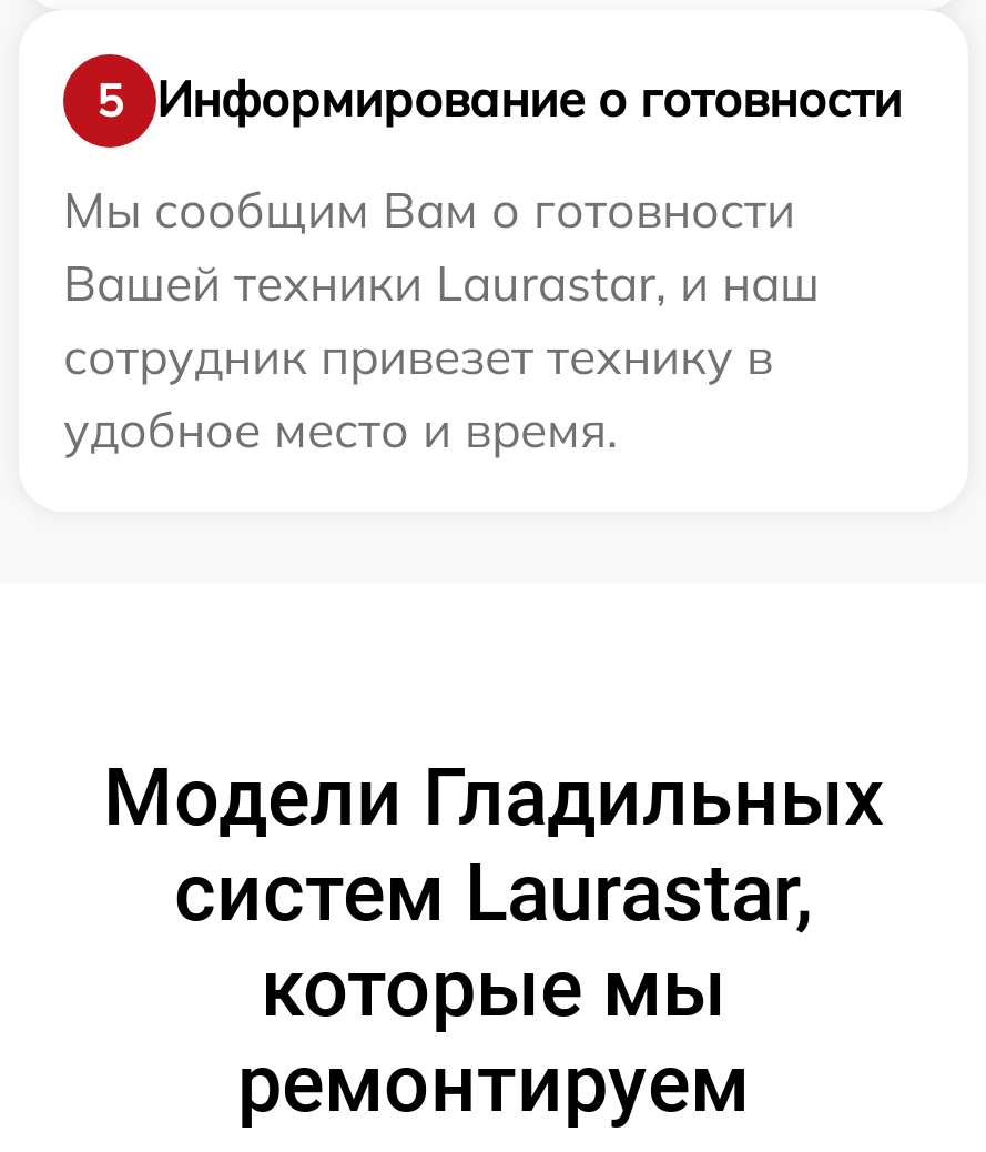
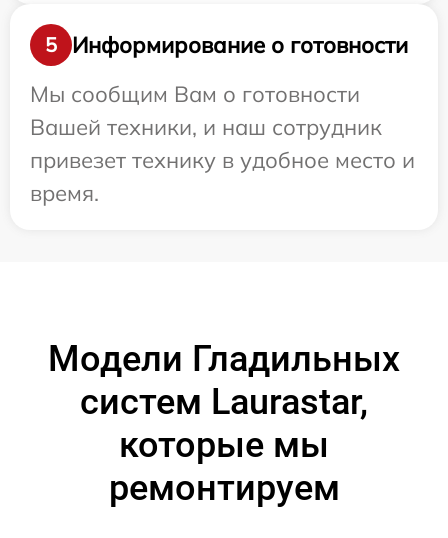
- Вашей техники Laurastar, и наш
- сотрудник привезет технику в
- удобное место и время.
+ Вашей техники, и наш сотрудник
+ привезет технику в удобное место и
+ время.
